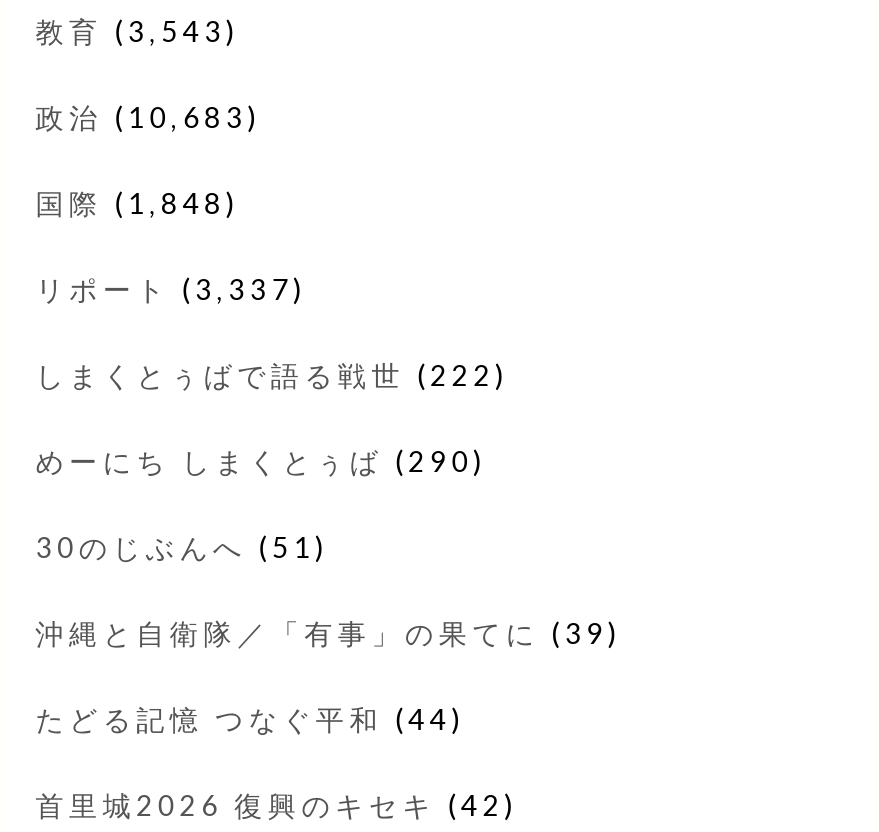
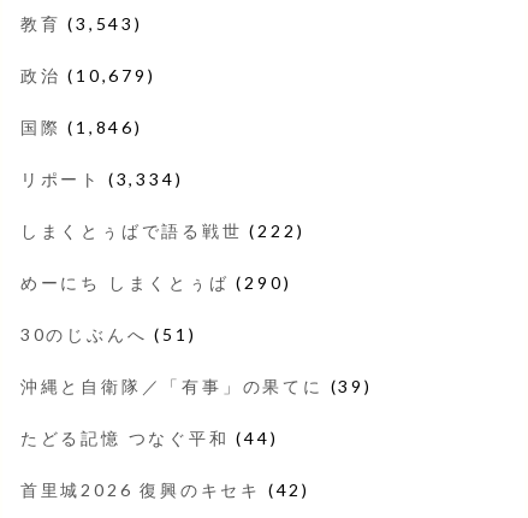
- 政治(10,683)
+ 政治(10,679)

- 国際(1,848)
+ 国際(1,846)

- リポート(3,337)
+ リポート(3,334)
